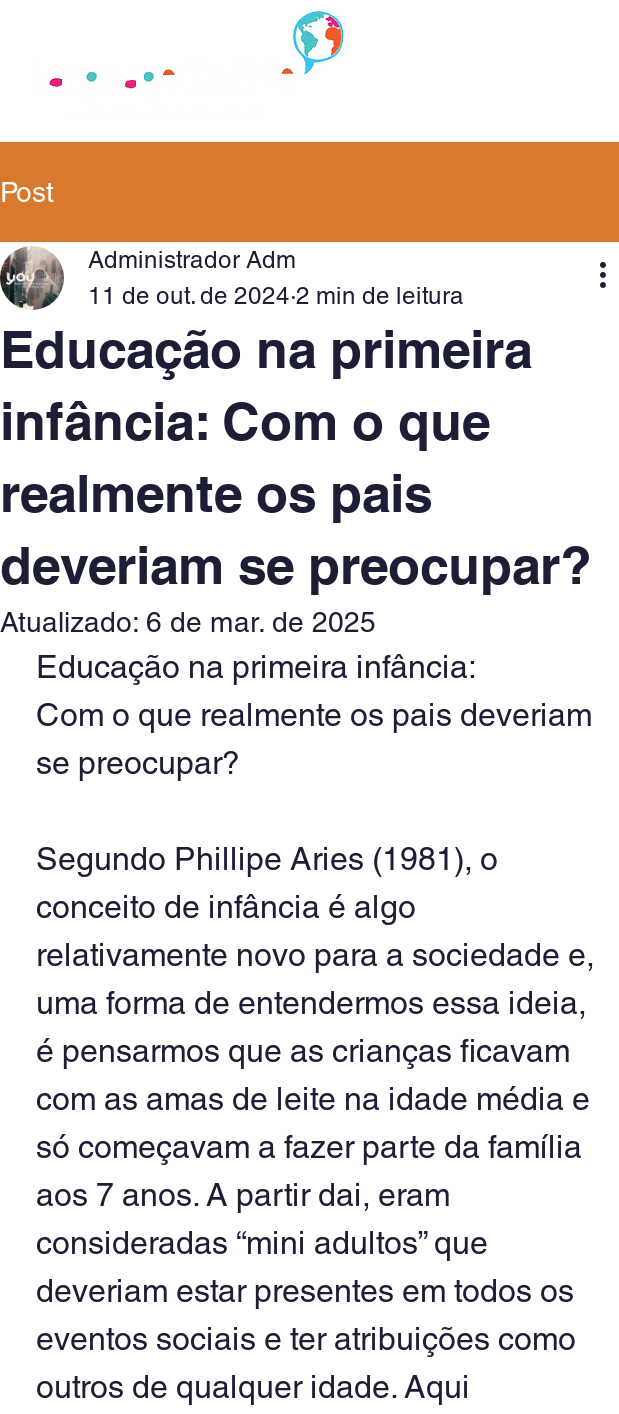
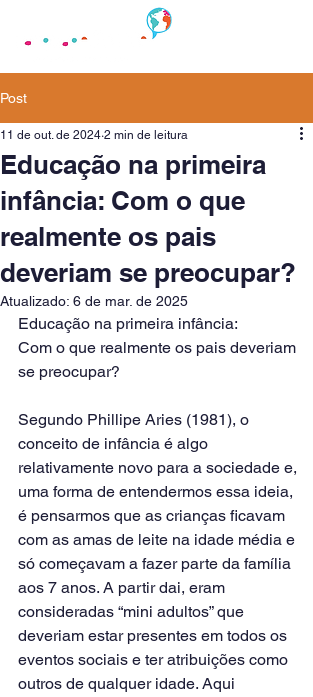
- Administrador Adm
